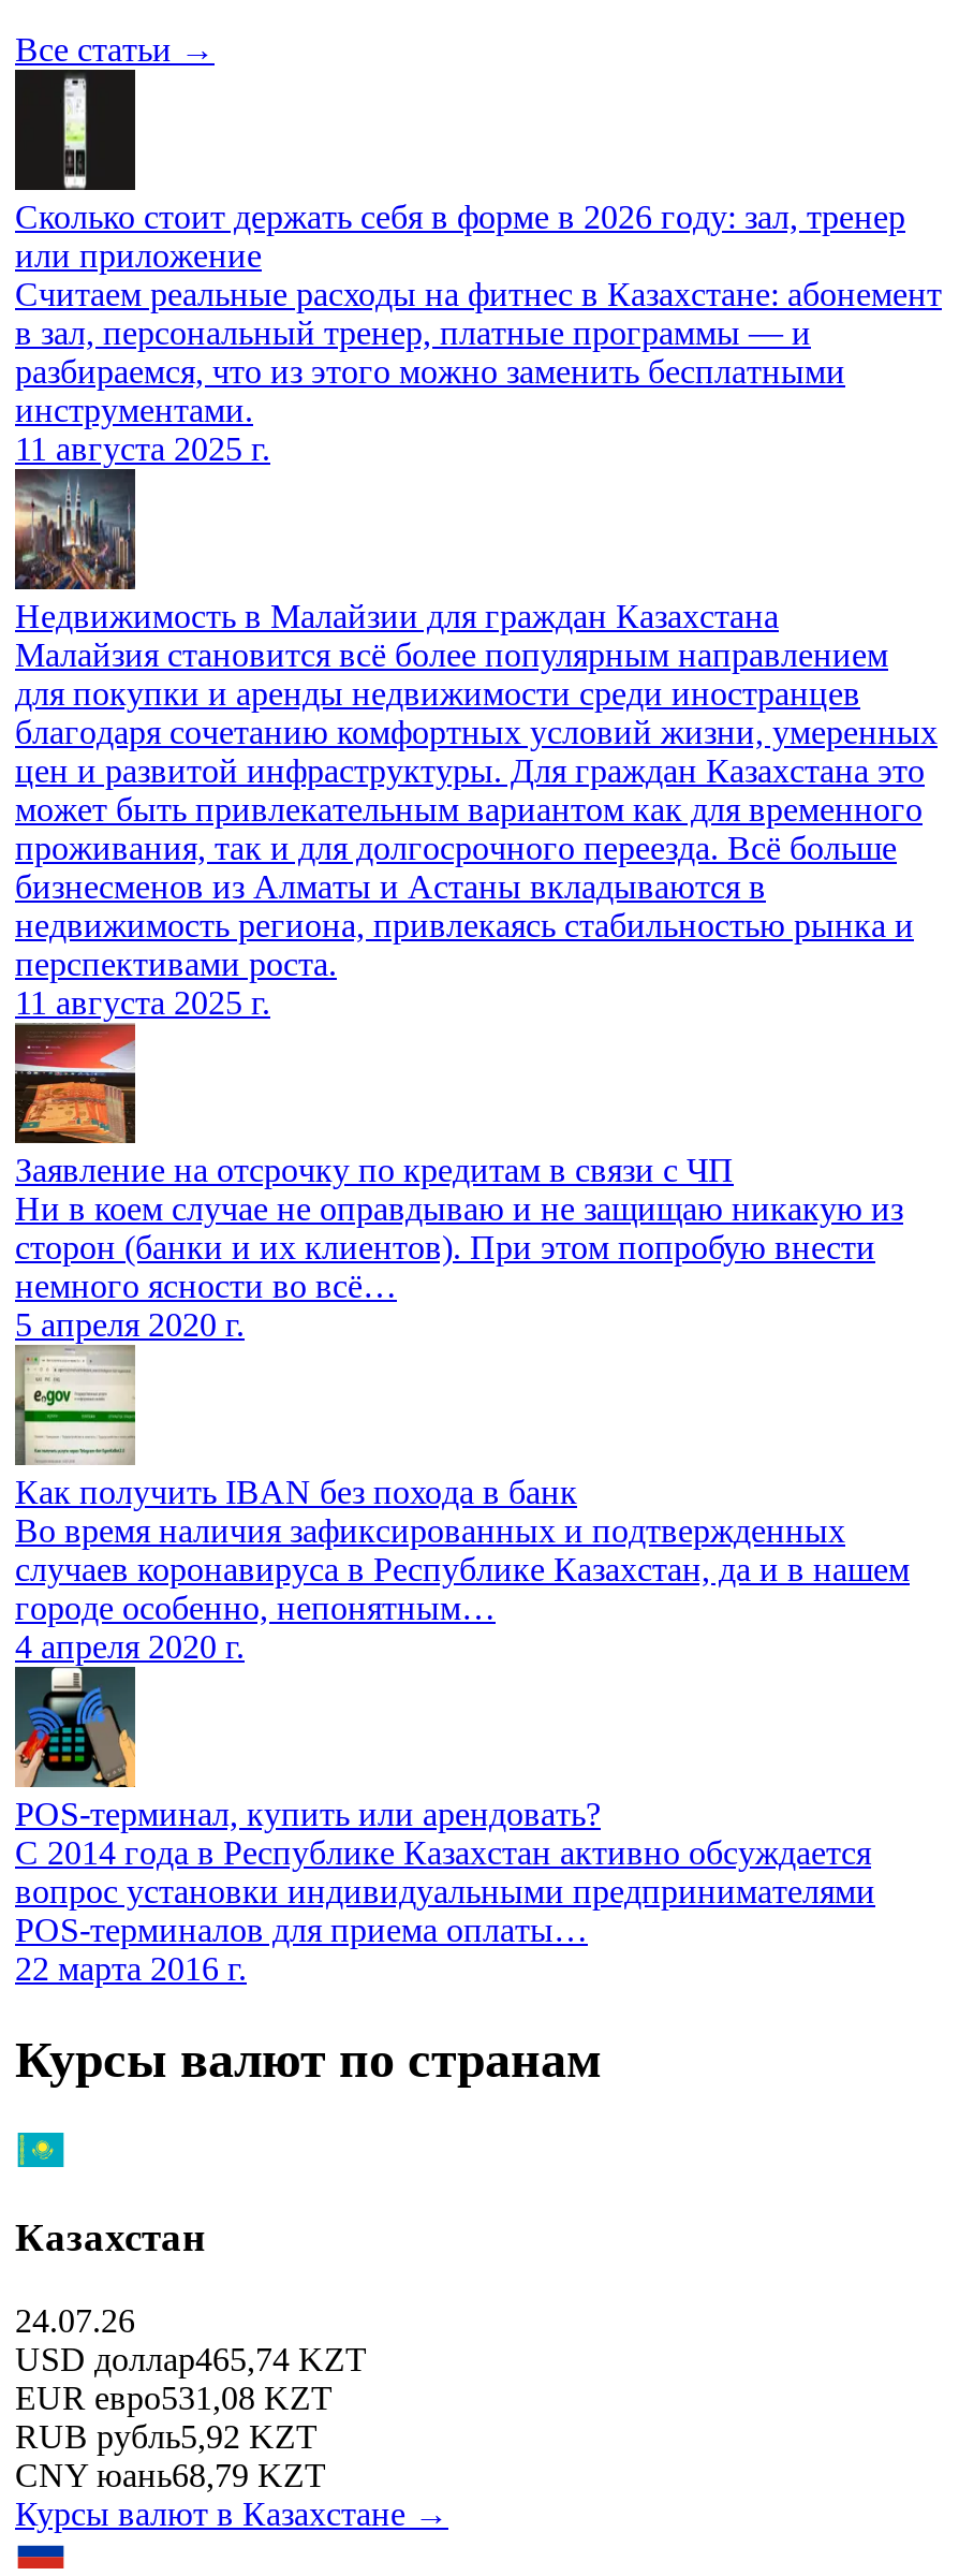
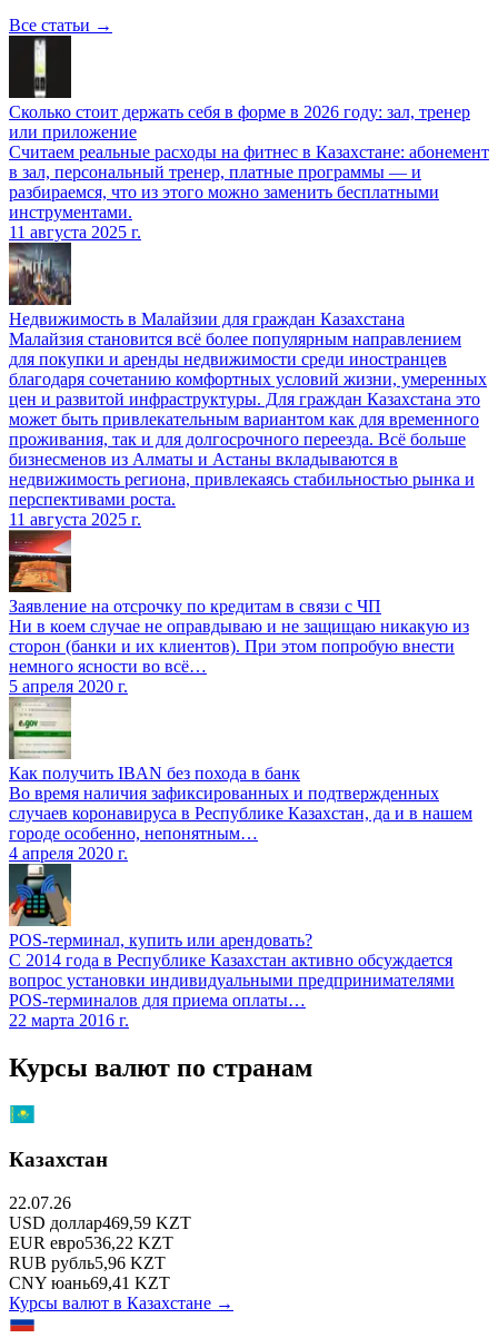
- 24.07.26
+ 22.07.26

- USD доллар465,74 KZT
+ USD доллар469,59 KZT

- EUR евро531,08 KZT
+ EUR евро536,22 KZT

- RUB рубль5,92 KZT
+ RUB рубль5,96 KZT

- CNY юань68,79 KZT
+ CNY юань69,41 KZT
